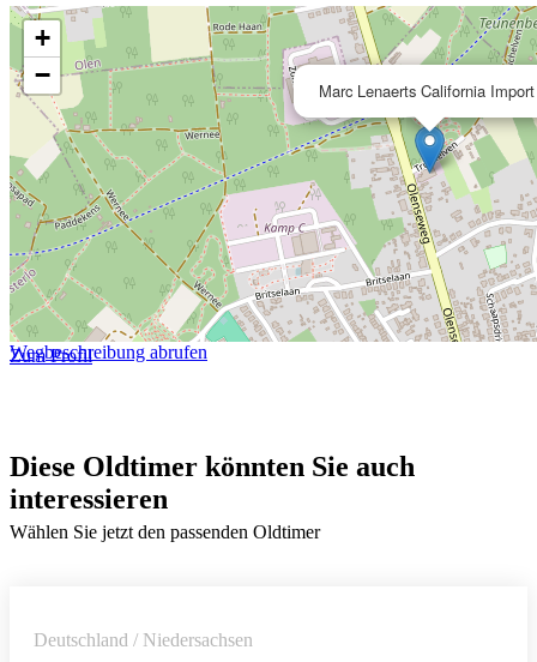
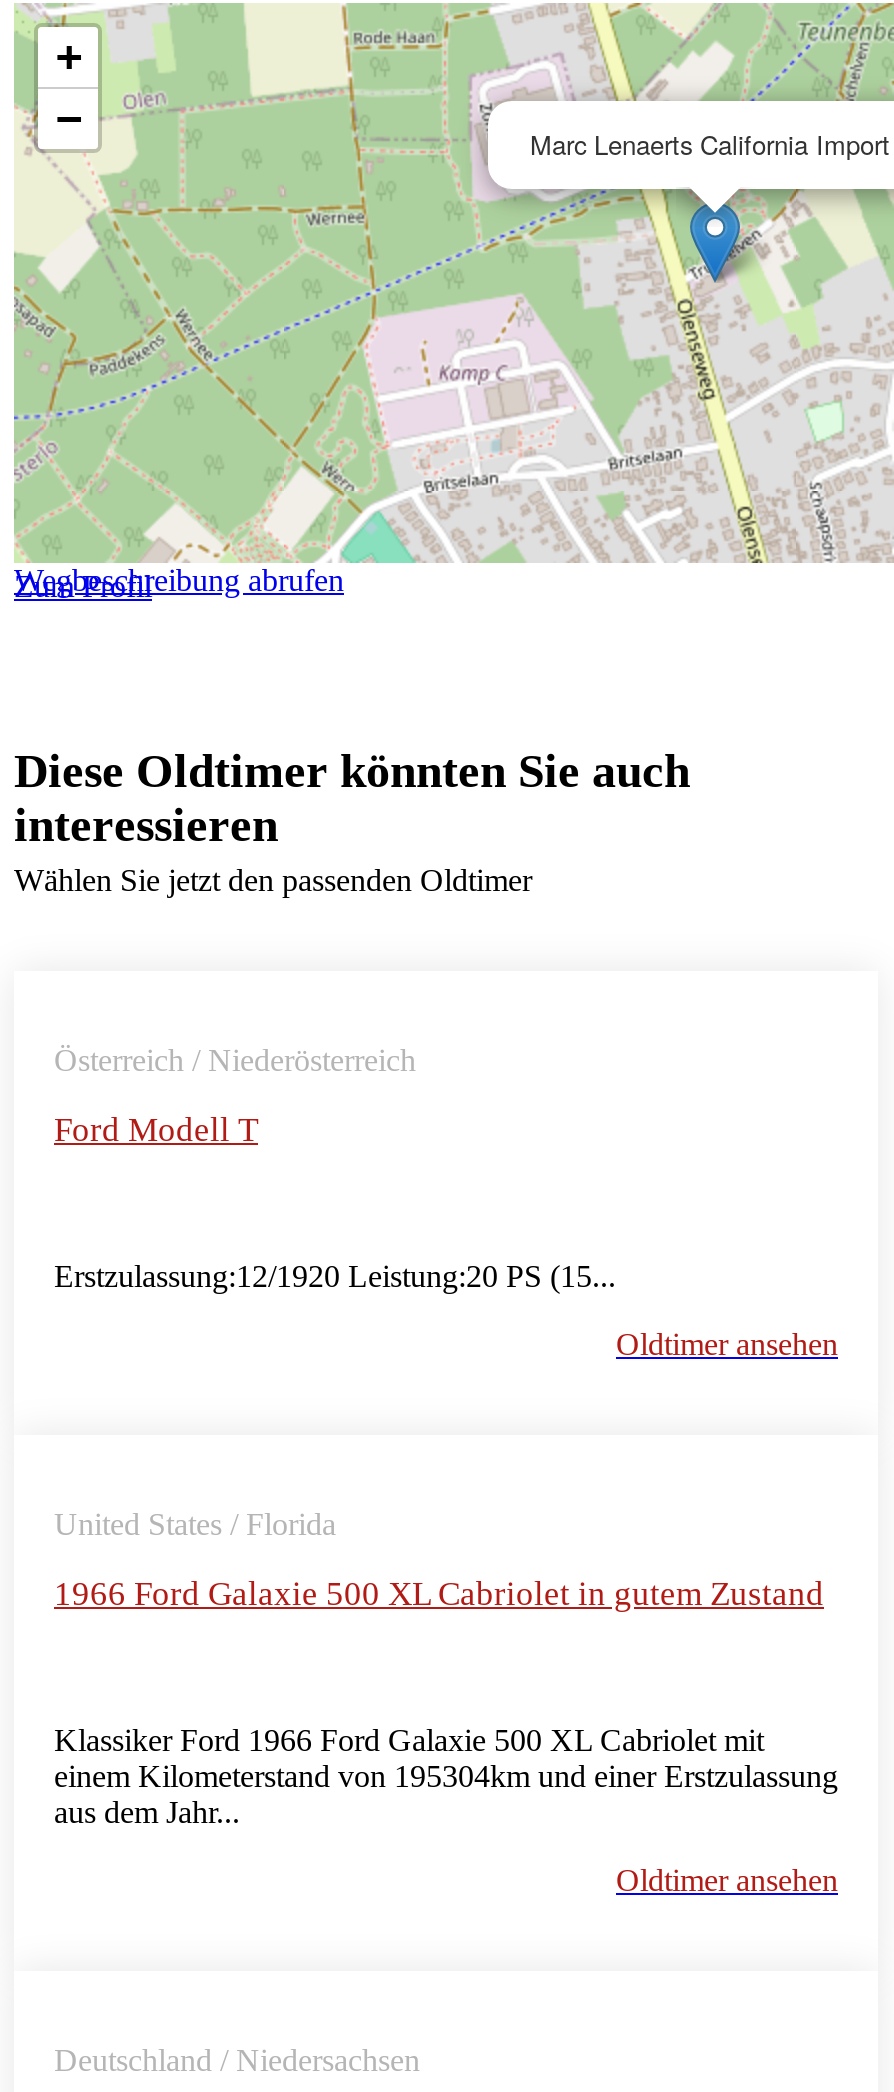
+ Österreich / Niederösterreich
+ Ford Modell T

+ Erstzulassung:12/1920 Leistung:20 PS (15...
+ Oldtimer ansehen

+ United States / Florida
+ 1966 Ford Galaxie 500 XL Cabriolet in gutem Zustand

+ Klassiker Ford 1966 Ford Galaxie 500 XL Cabriolet mit
+ einem Kilometerstand von 195304km und einer Erstzulassung
+ aus dem Jahr...
+ Oldtimer ansehen
